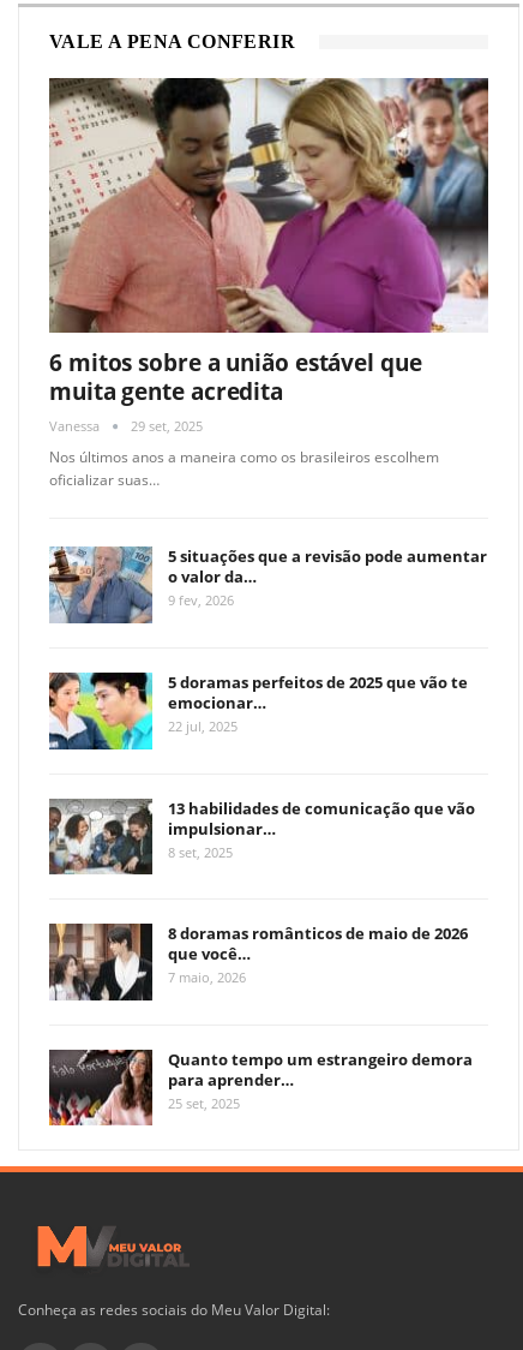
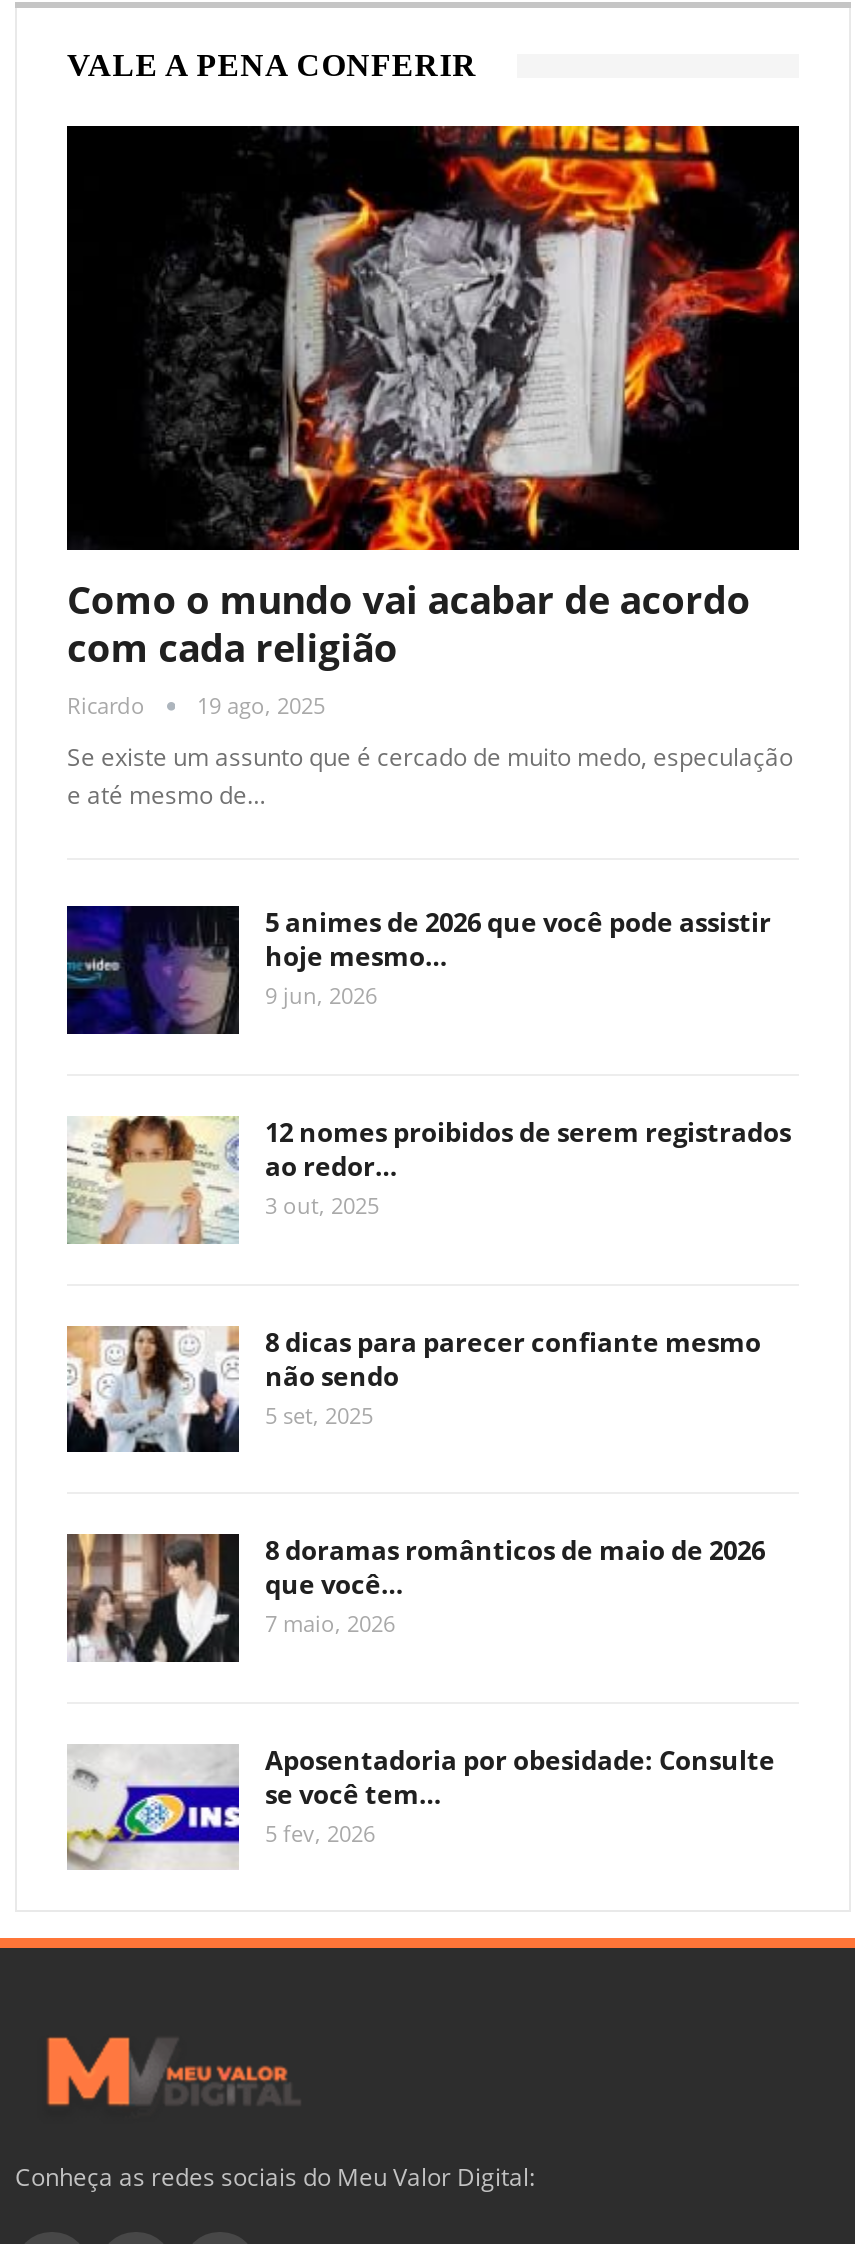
- [image]
- 6 mitos sobre a união estável que
- muita gente acredita
- Vanessa
- 29 set, 2025
+ [image]
+ Como o mundo vai acabar de acordo
+ com cada religião
+ Ricardo
+ 19 ago, 2025

- Nos últimos anos a maneira como os brasileiros escolhem
- oficializar suas…
+ Se existe um assunto que é cercado de muito medo, especulação
+ e até mesmo de…

- [image]
- 5 situações que a revisão pode aumentar
- o valor da…
- 9 fev, 2026
+ [image]
+ 5 animes de 2026 que você pode assistir
+ hoje mesmo…
+ 9 jun, 2026

- [image]
- 5 doramas perfeitos de 2025 que vão te
- emocionar…
- 22 jul, 2025
+ [image]
+ 12 nomes proibidos de serem registrados
+ ao redor…
+ 3 out, 2025

- [image]
- 13 habilidades de comunicação que vão
- impulsionar…
- 8 set, 2025
+ [image]
+ 8 dicas para parecer confiante mesmo
+ não sendo
+ 5 set, 2025

- [image]
- Quanto tempo um estrangeiro demora
- para aprender…
- 25 set, 2025
+ [image]
+ Aposentadoria por obesidade: Consulte
+ se você tem…
+ 5 fev, 2026
